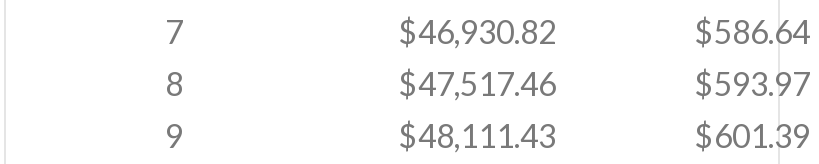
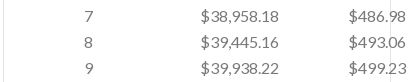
- $46,930.82
+ $38,958.18

- $586.64
+ $486.98

- $47,517.46
+ $39,445.16

- $593.97
+ $493.06

- $48,111.43
+ $39,938.22

- $601.39
+ $499.23
